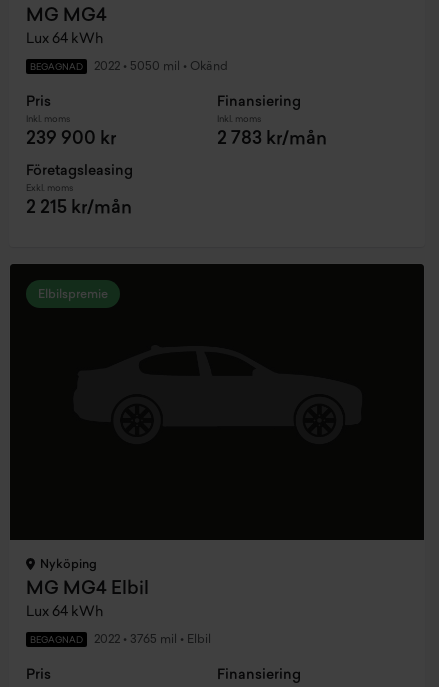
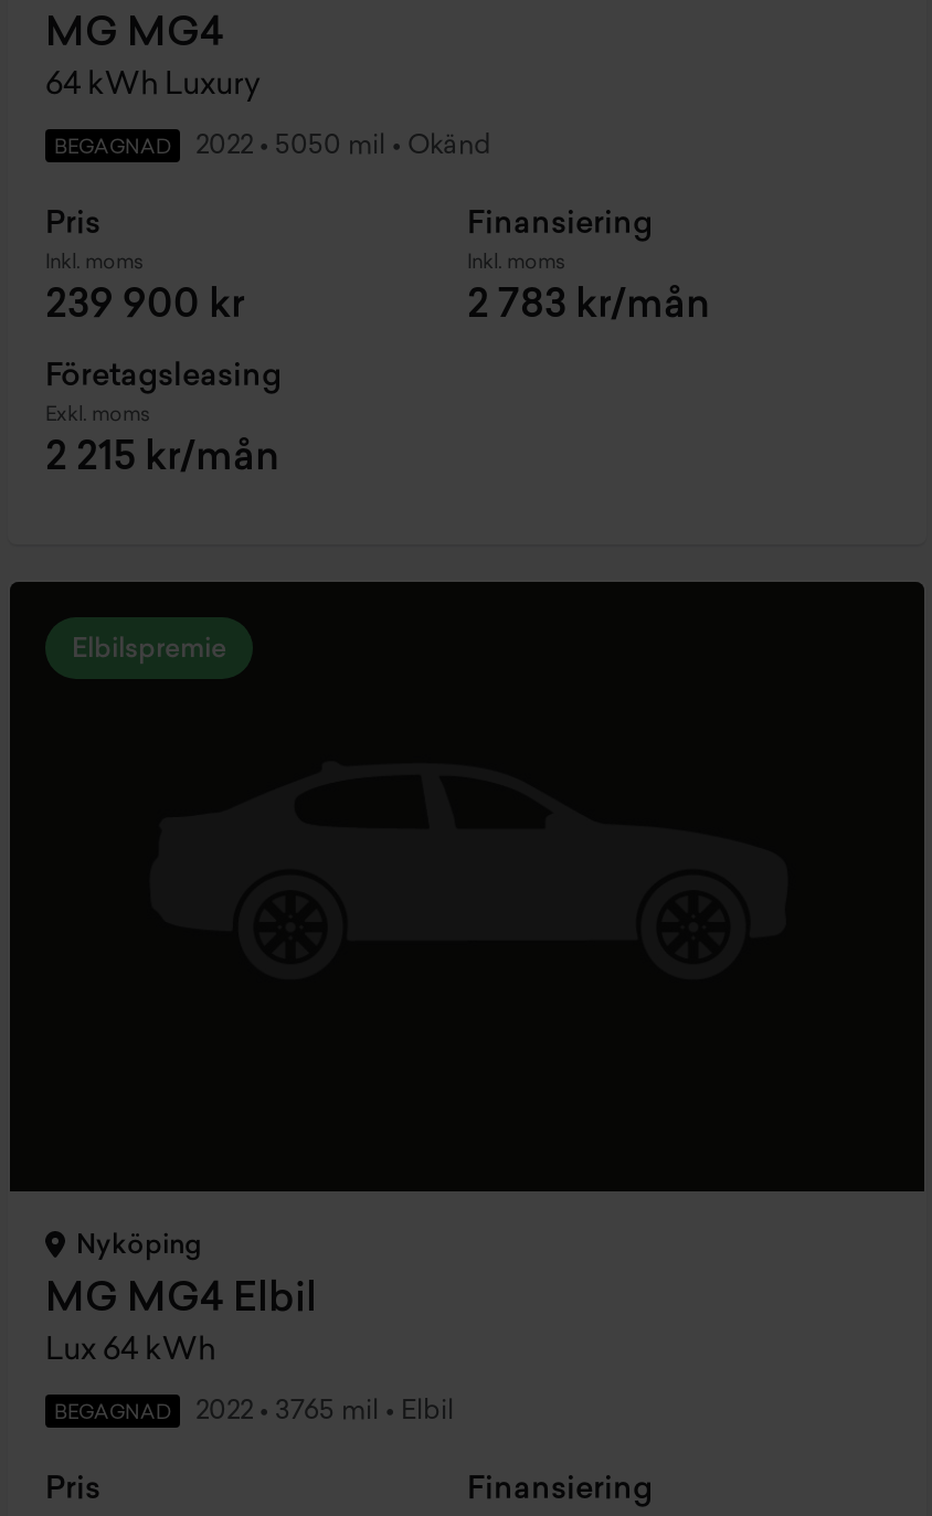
- Lux 64 kWh
+ 64 kWh Luxury
